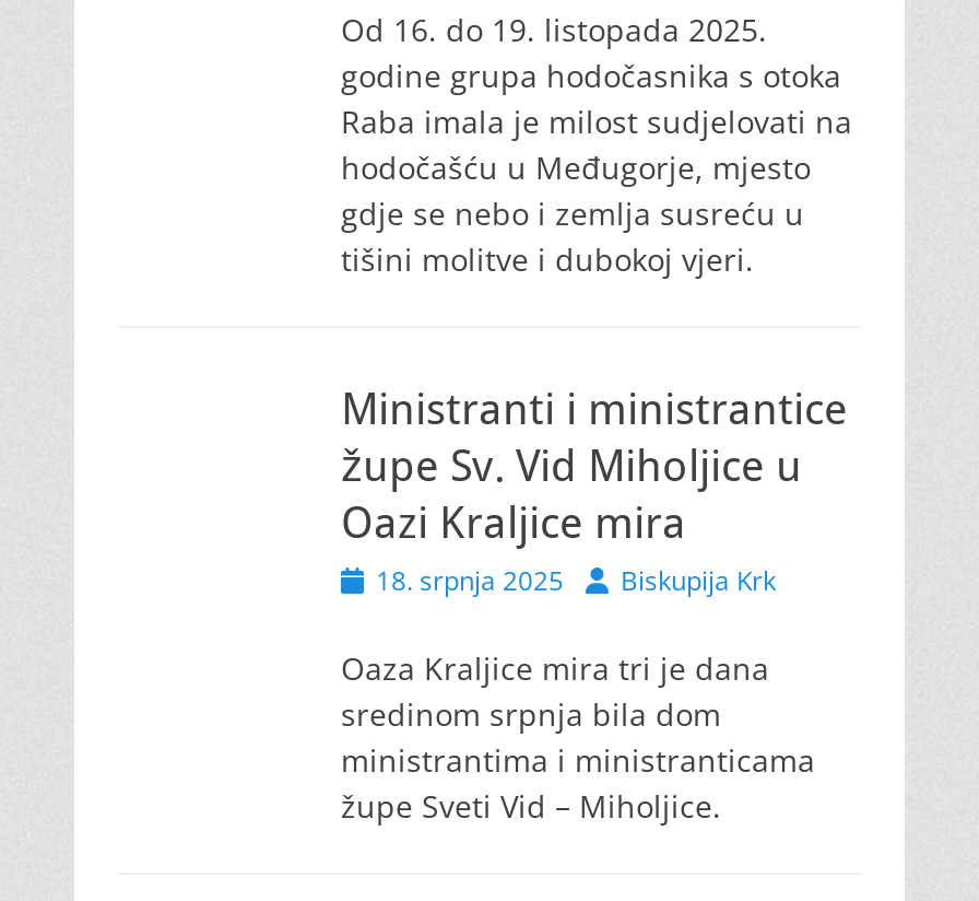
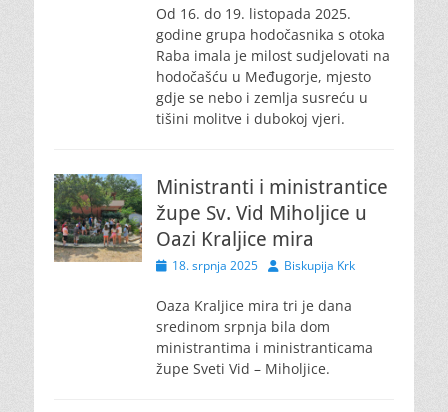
+ [image]
